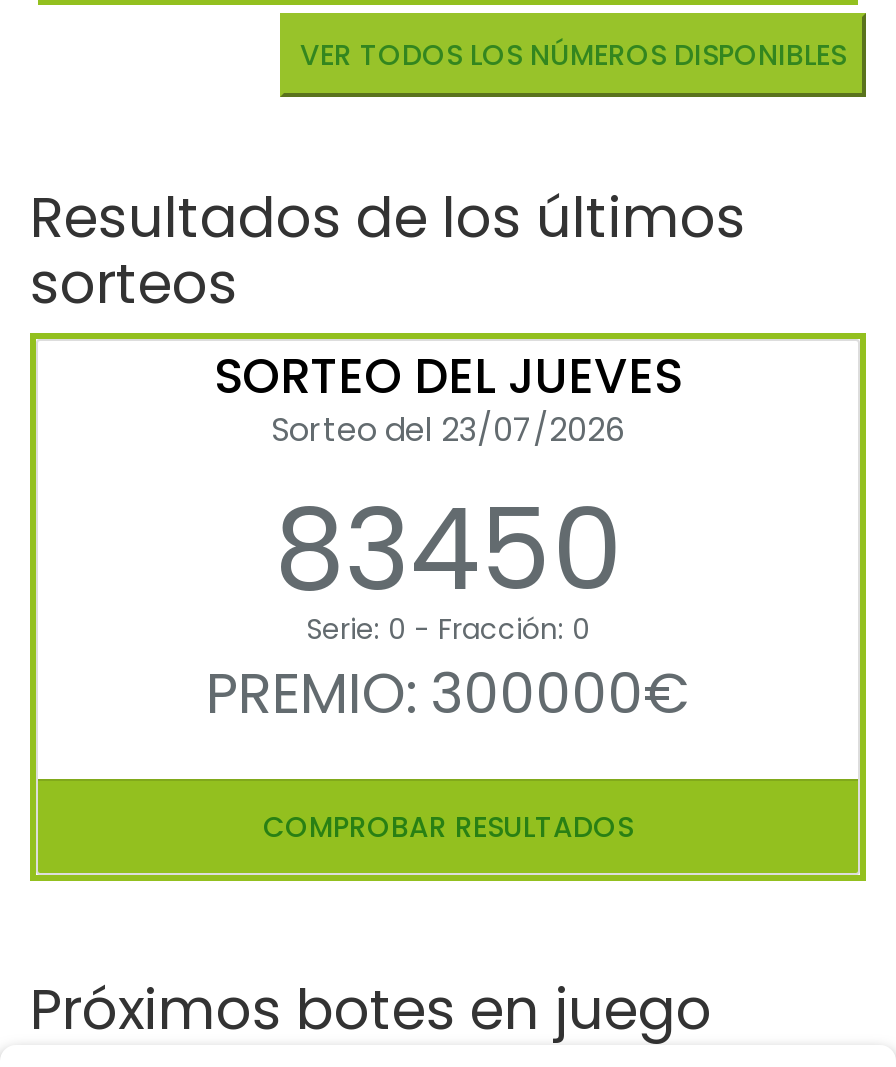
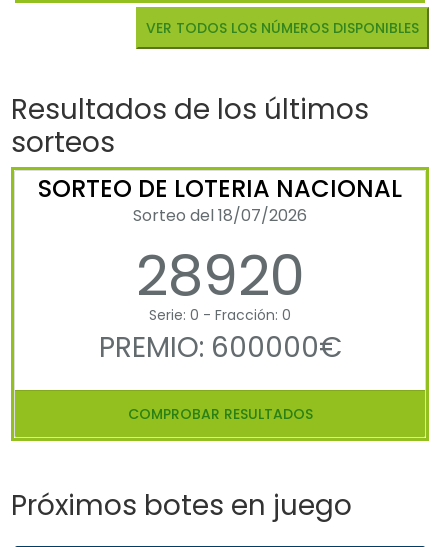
- SORTEO DEL JUEVES
- Sorteo del 23/07/2026
- 83450
+ SORTEO DE LOTERIA NACIONAL
+ Sorteo del 18/07/2026
+ 28920

- PREMIO: 300000€
+ PREMIO: 600000€
